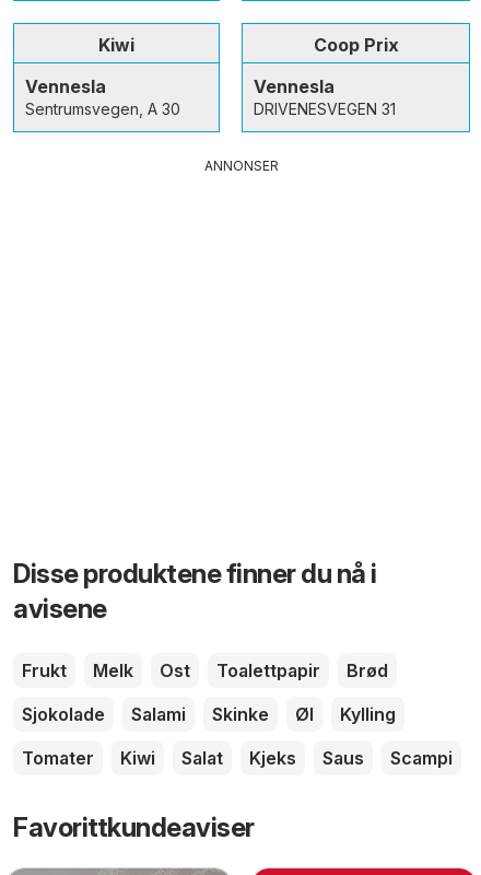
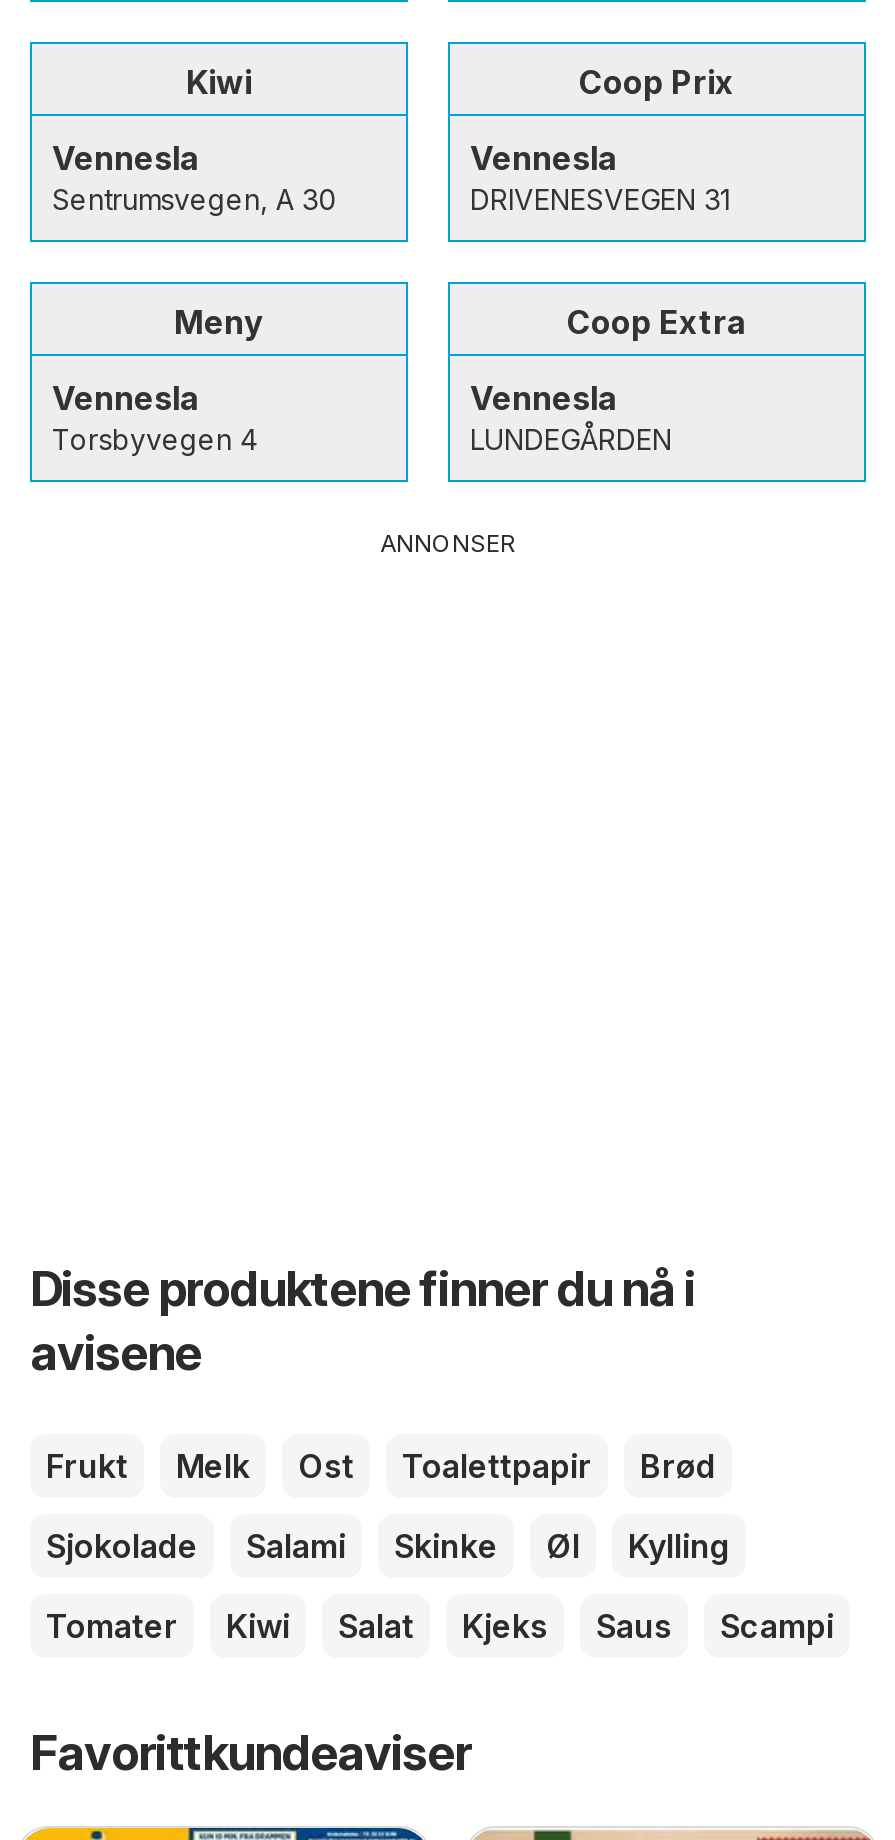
+ Meny
+ Vennesla
+ Torsbyvegen 4

+ Coop Extra
+ Vennesla
+ LUNDEGÅRDEN
